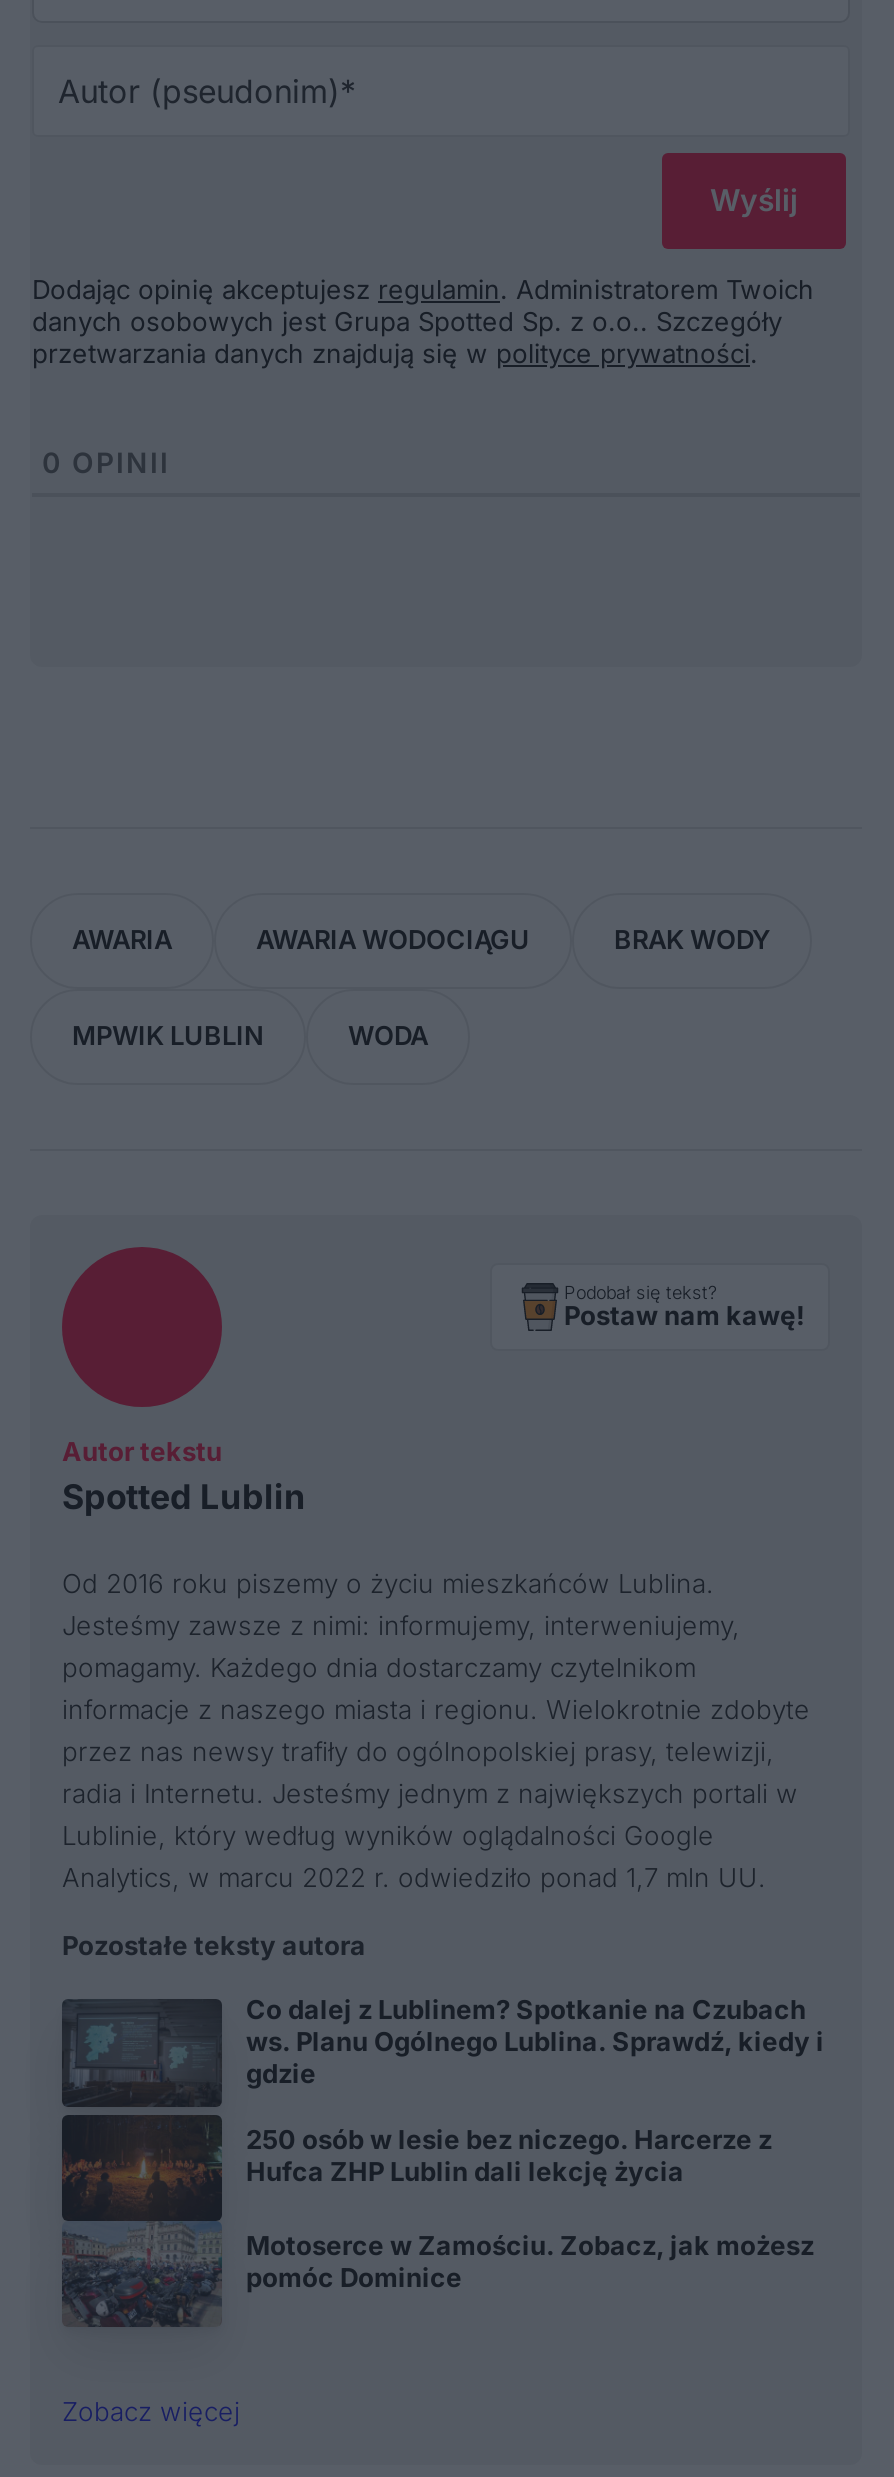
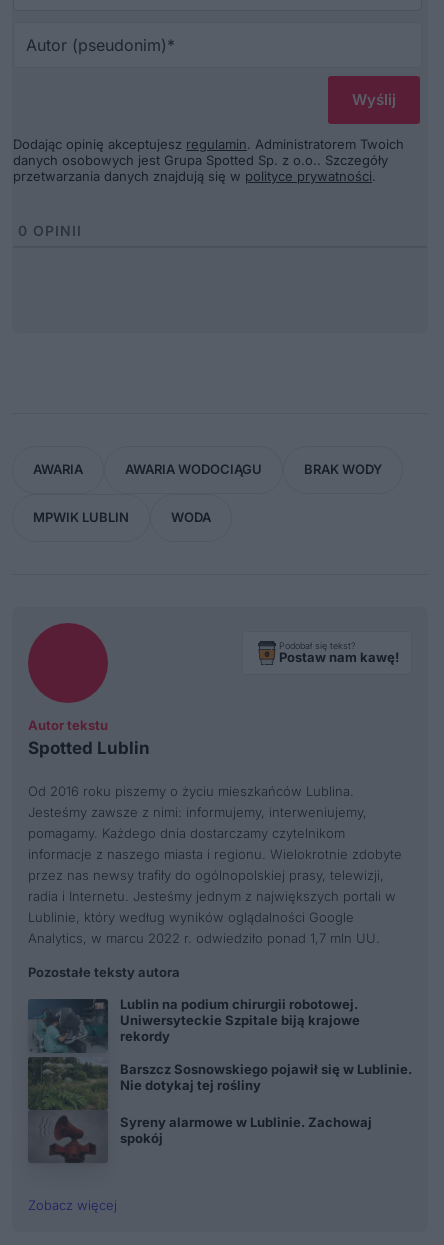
- [image]
- Co dalej z Lublinem? Spotkanie na Czubach
- ws. Planu Ogólnego Lublina. Sprawdź, kiedy i
- gdzie
+ [image]
+ Lublin na podium chirurgii robotowej.
+ Uniwersyteckie Szpitale biją krajowe
+ rekordy

- 250 osób w lesie bez niczego. Harcerze z
- Hufca ZHP Lublin dali lekcję życia
+ Barszcz Sosnowskiego pojawił się w Lublinie.
+ Nie dotykaj tej rośliny

- Motoserce w Zamościu. Zobacz, jak możesz
- pomóc Dominice
+ Syreny alarmowe w Lublinie. Zachowaj
+ spokój
